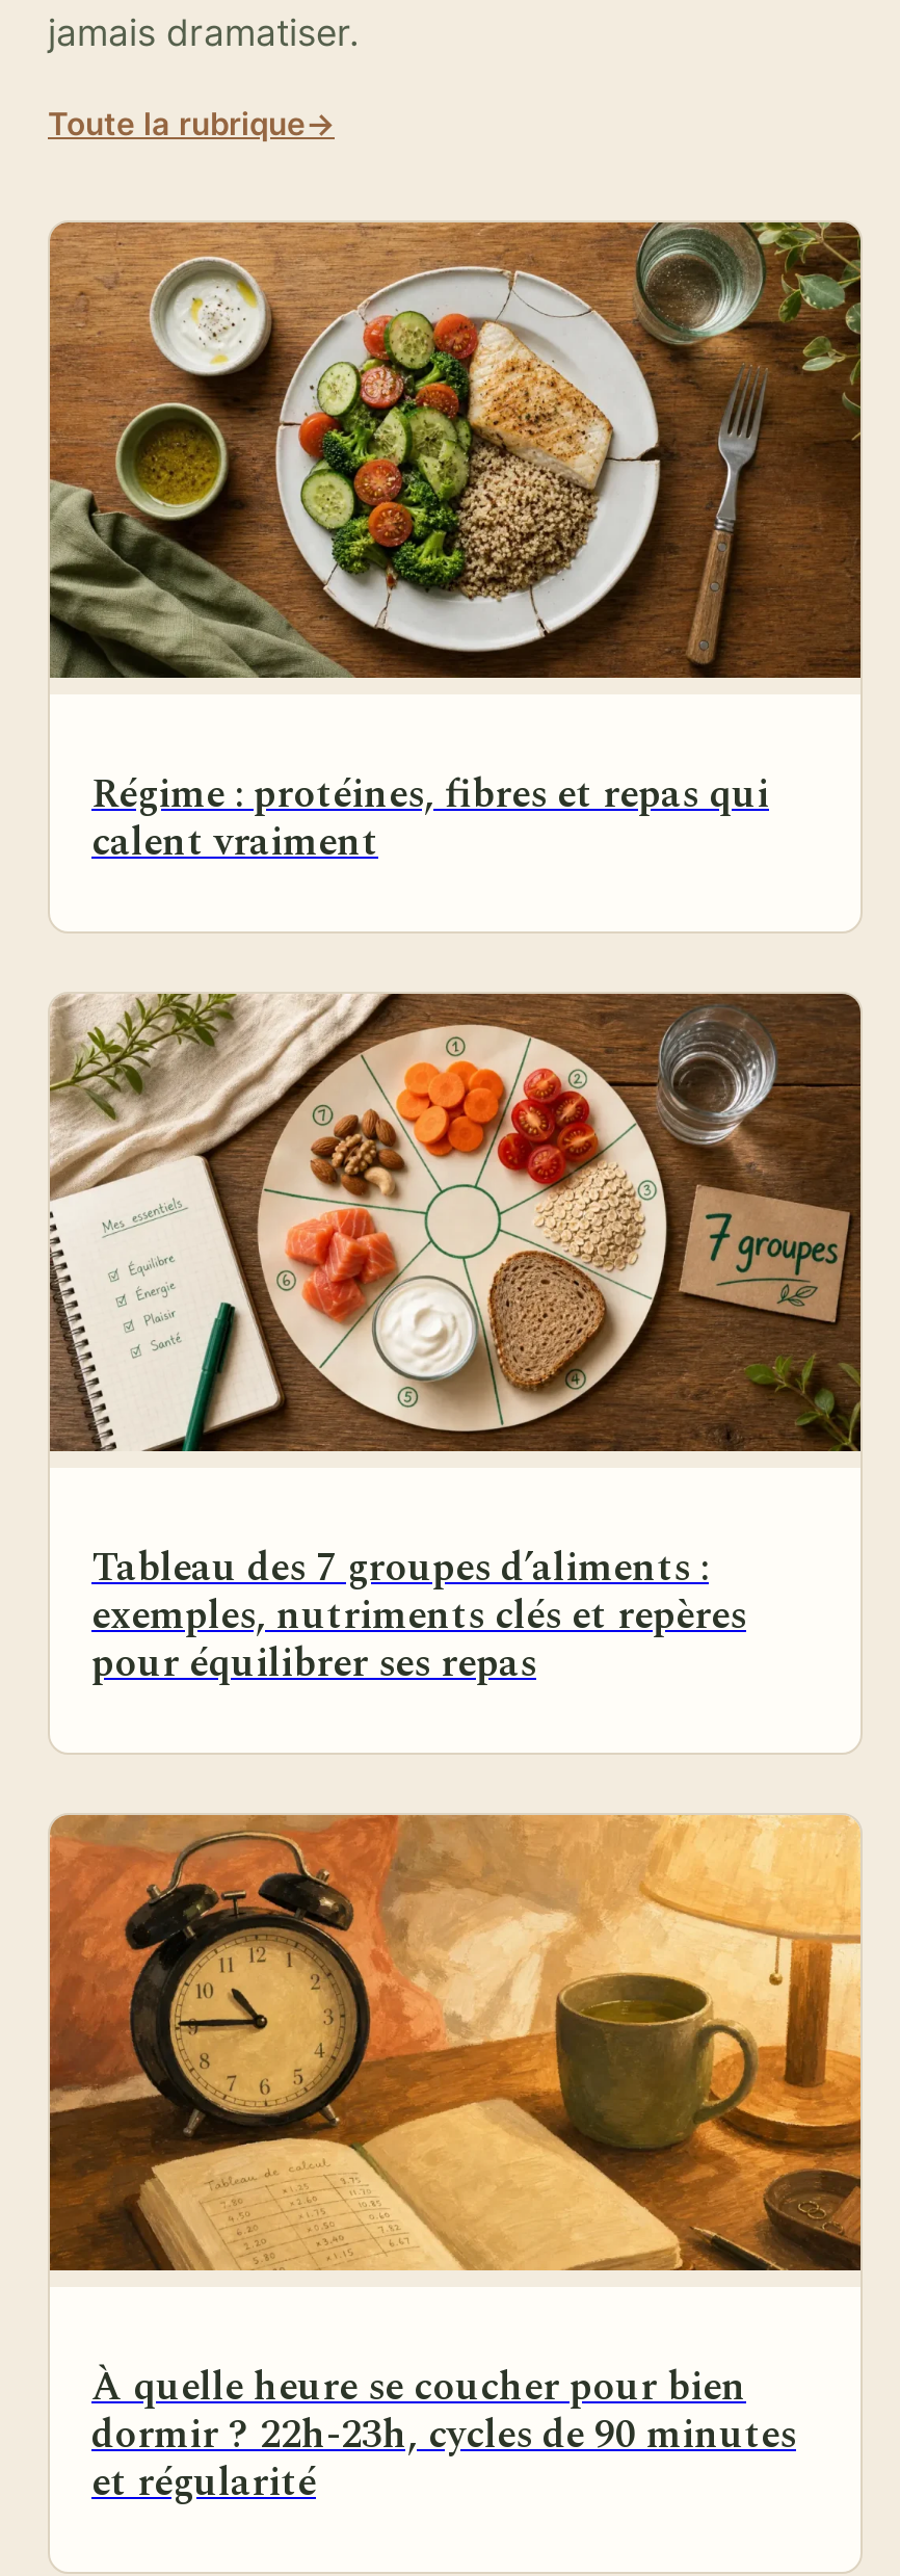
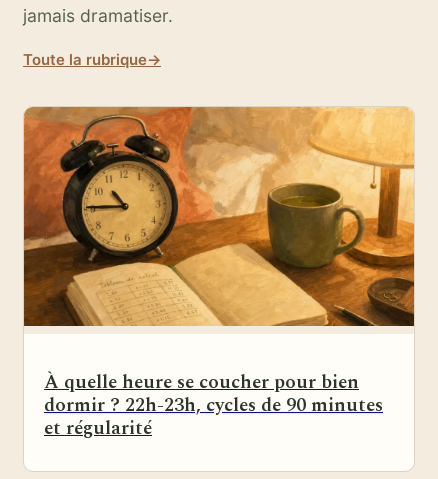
- [image]

- Régime : protéines, fibres et repas qui
- calent vraiment

- [image]

- Tableau des 7 groupes d’aliments :
- exemples, nutriments clés et repères
- pour équilibrer ses repas
